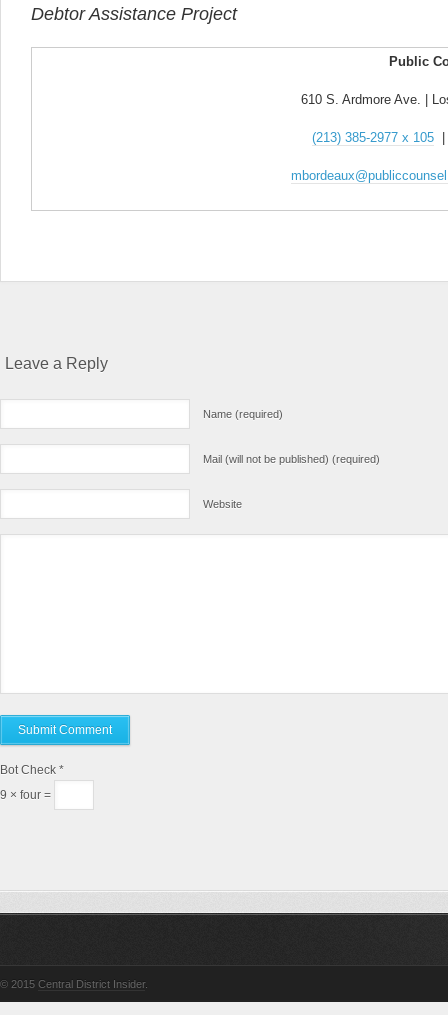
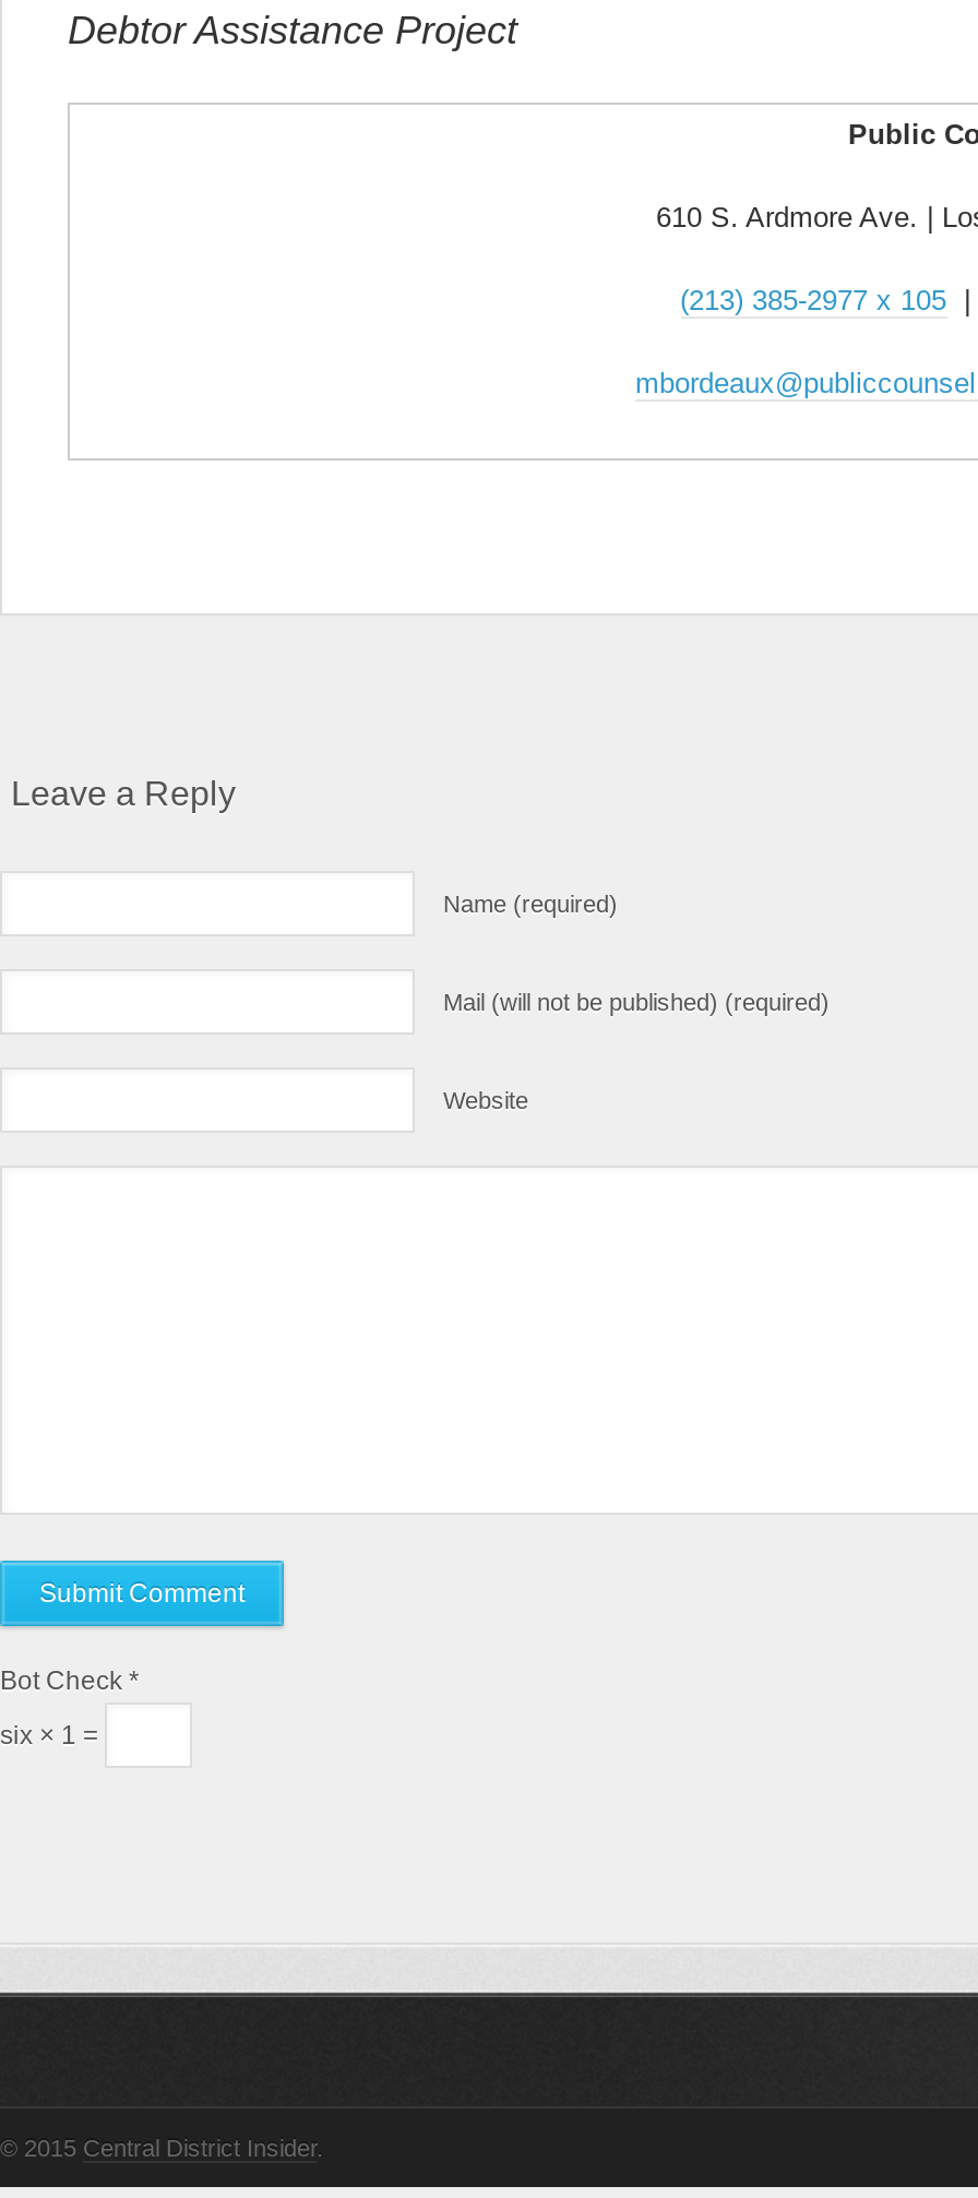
- 9 × four =
+ six × 1 =
